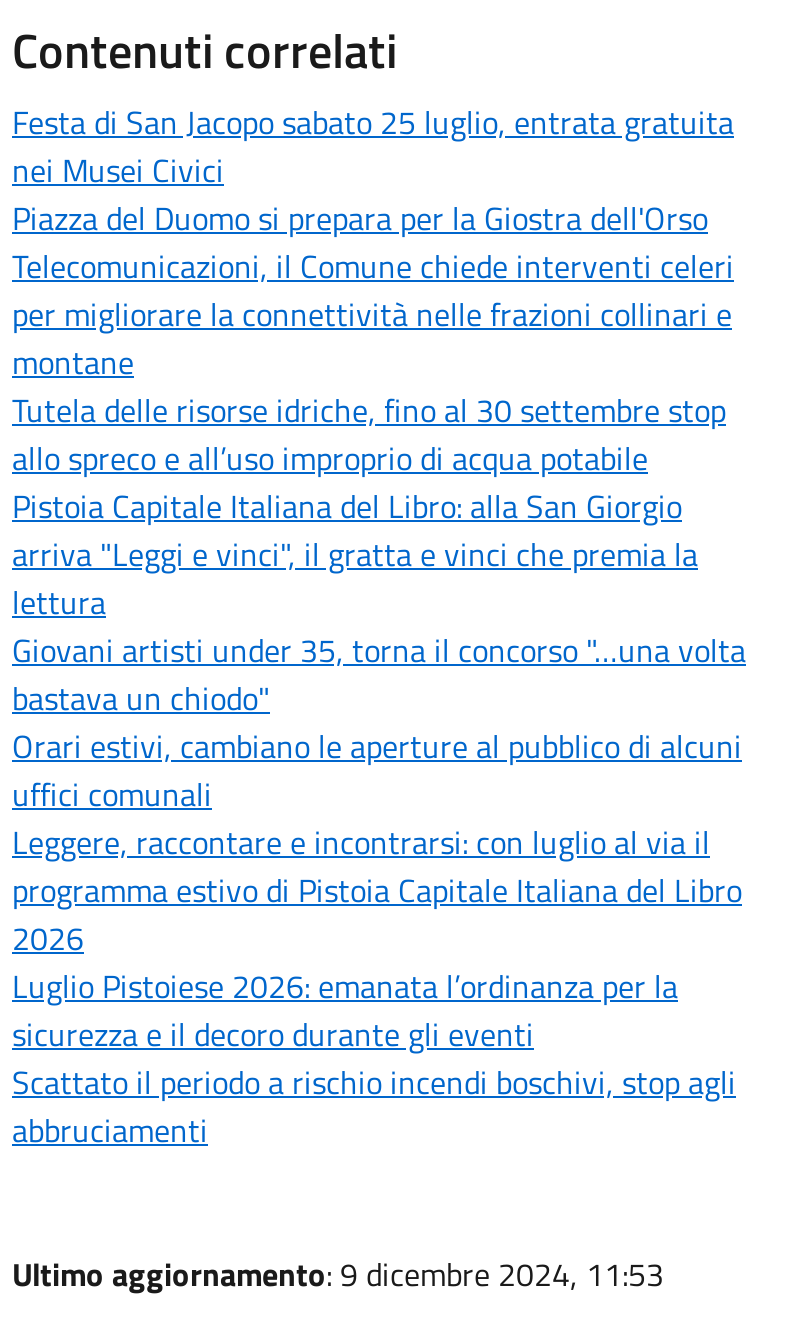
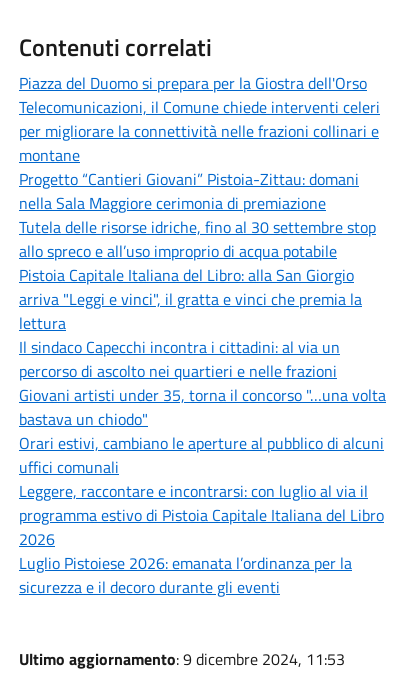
- Festa di San Jacopo sabato 25 luglio, entrata gratuita
- nei Musei Civici

moved up: Piazza del Duomo si prepara per la Giostra dell'Orso | Telecomunicazioni, il Comune chiede interventi celeri | per migliorare la connettività nelle frazioni collinari e | montane

+ Progetto “Cantieri Giovani” Pistoia-Zittau: domani
+ nella Sala Maggiore cerimonia di premiazione

+ Il sindaco Capecchi incontra i cittadini: al via un
+ percorso di ascolto nei quartieri e nelle frazioni

moved down: Giovani artisti under 35, torna il concorso "…una volta | bastava un chiodo" | Orari estivi, cambiano le aperture al pubblico di alcuni | ... | Luglio Pistoiese 2026: emanata l’ordinanza per la | sicurezza e il decoro durante gli eventi

- Scattato il periodo a rischio incendi boschivi, stop agli
- abbruciamenti
